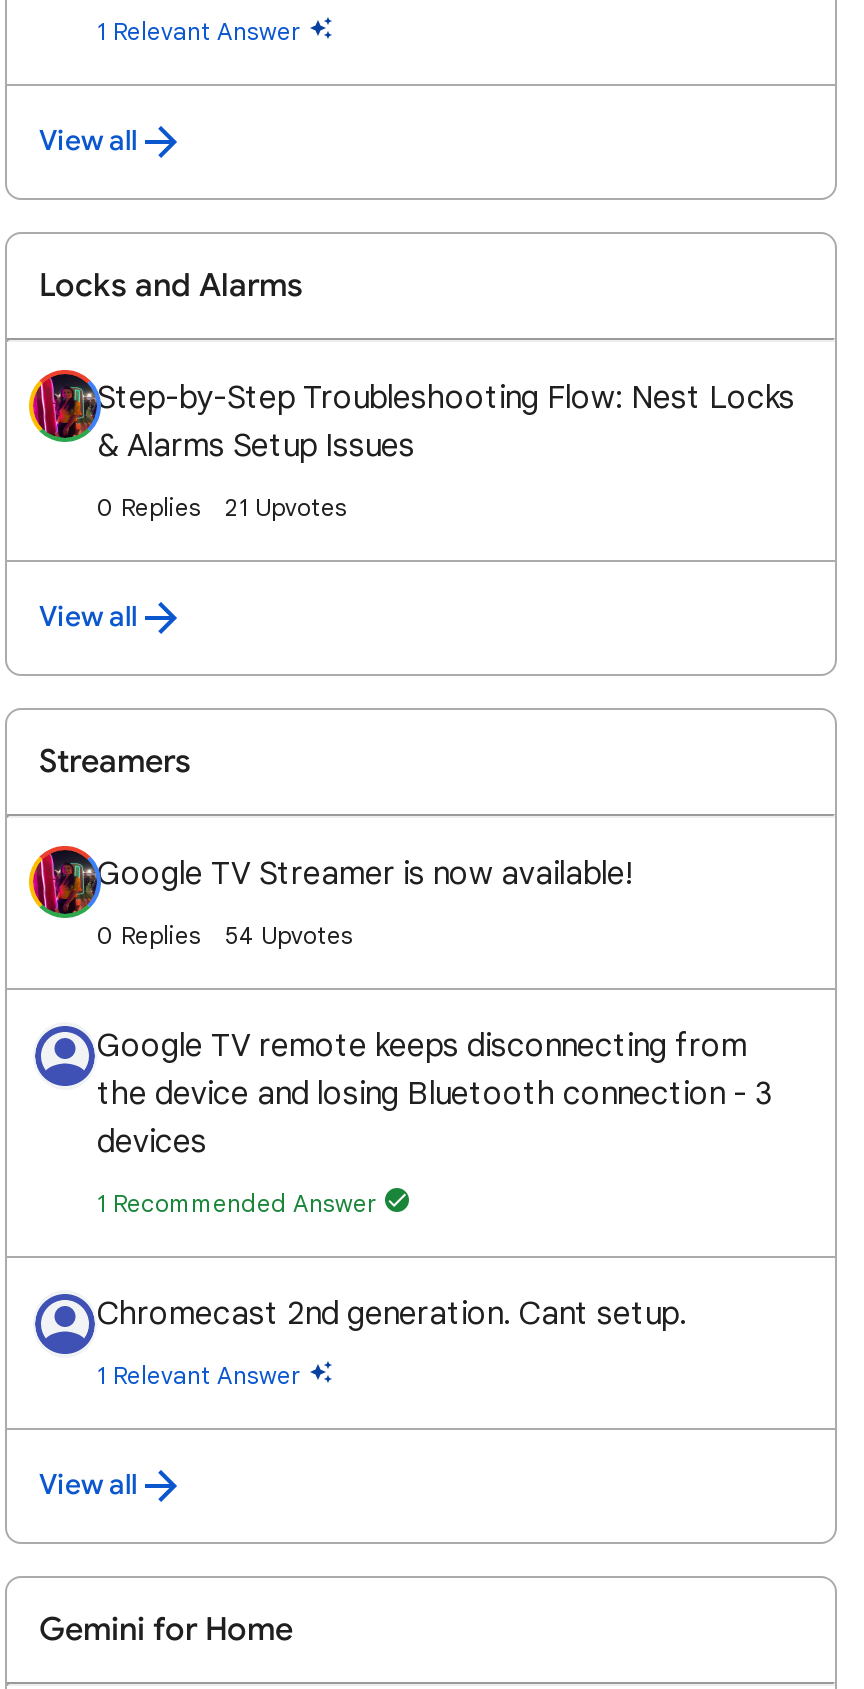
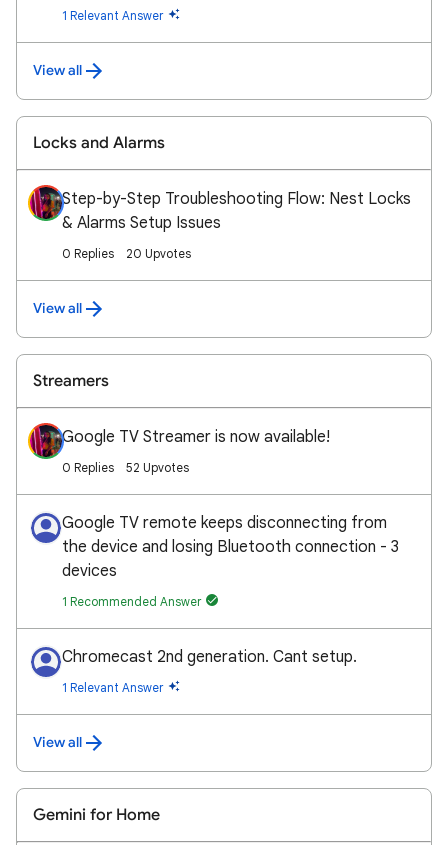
- 21 Upvotes
+ 20 Upvotes

- 54 Upvotes
+ 52 Upvotes
